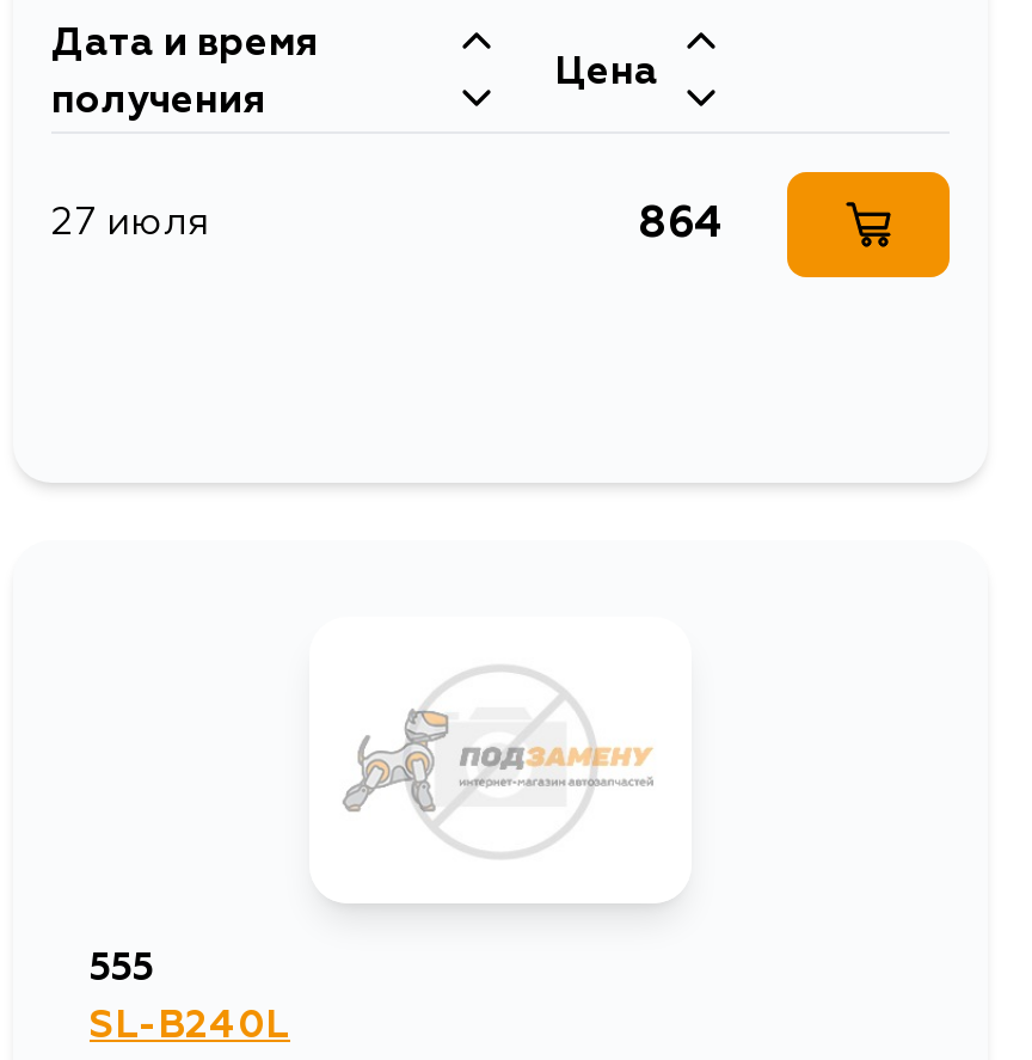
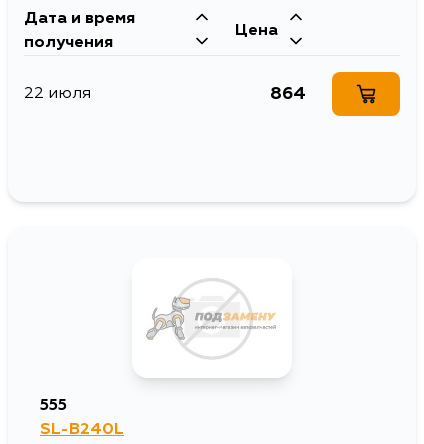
- 27 июля
+ 22 июля
